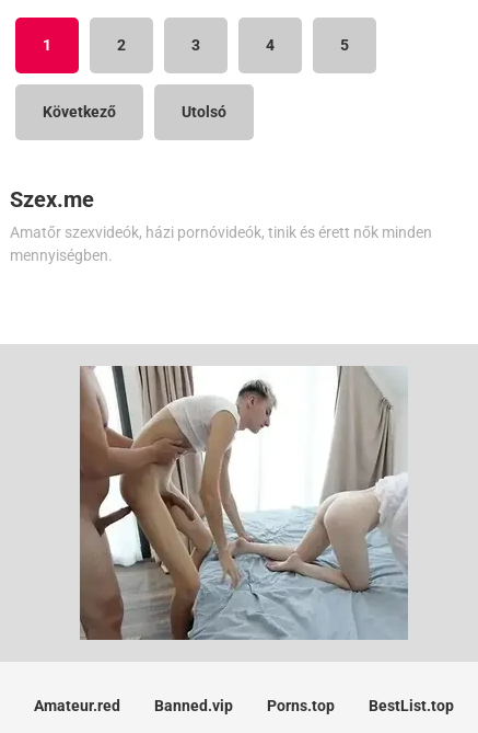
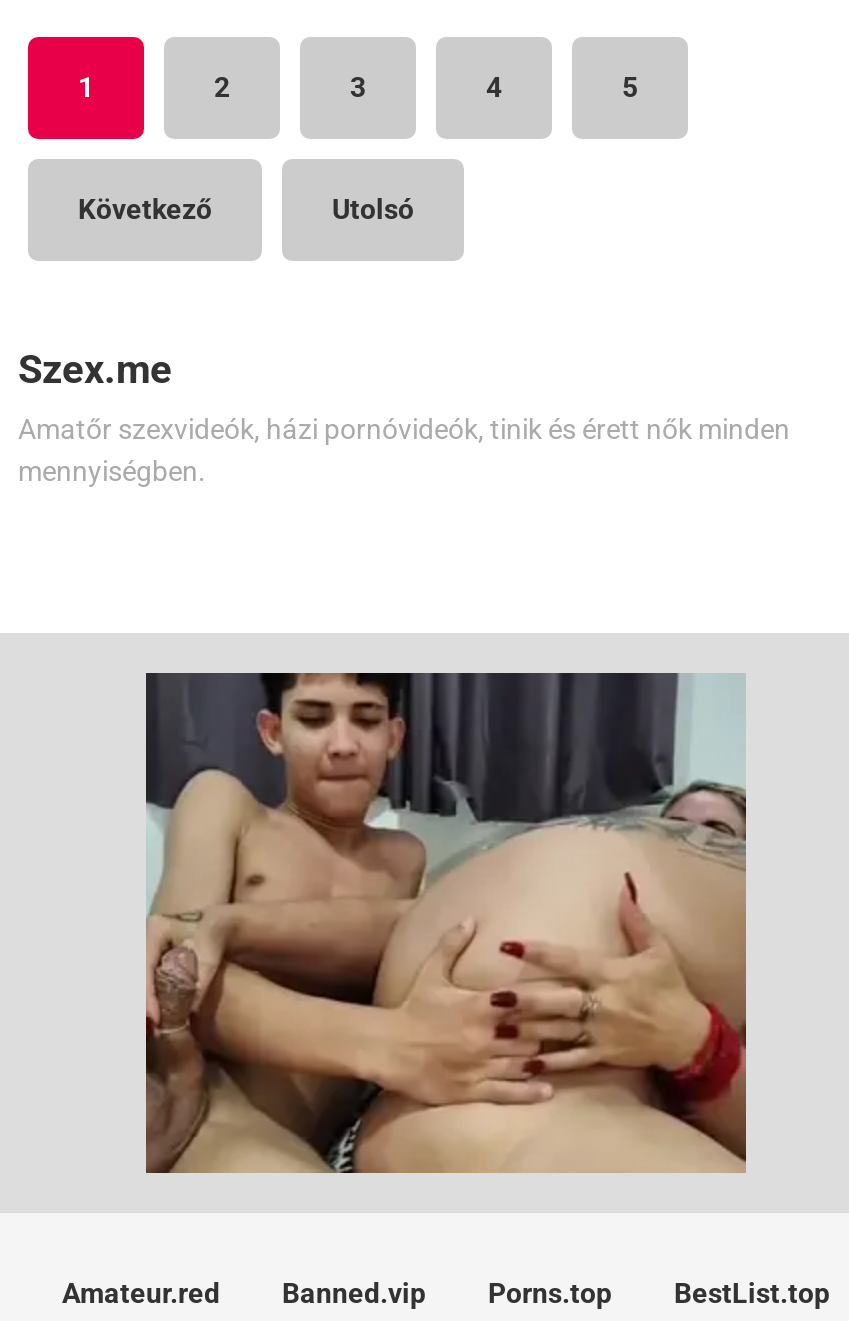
- [image]
+ [image]
